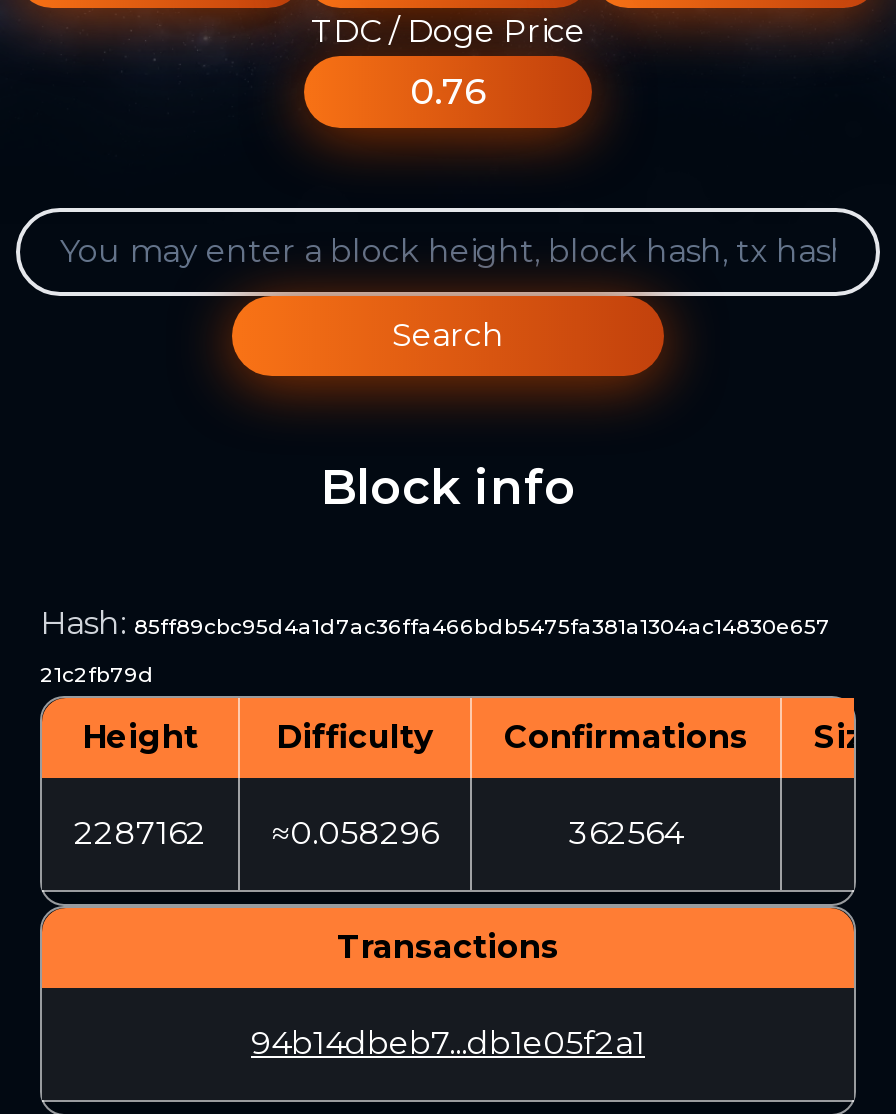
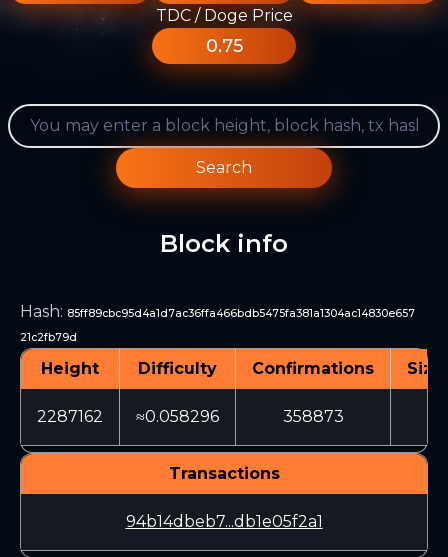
- 0.76
+ 0.75

- 362564
+ 358873
